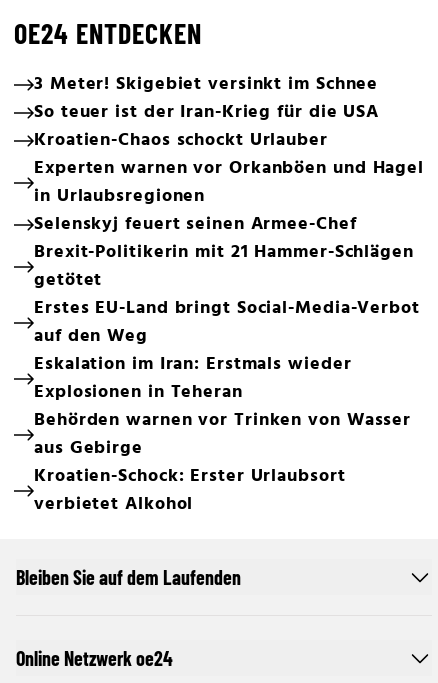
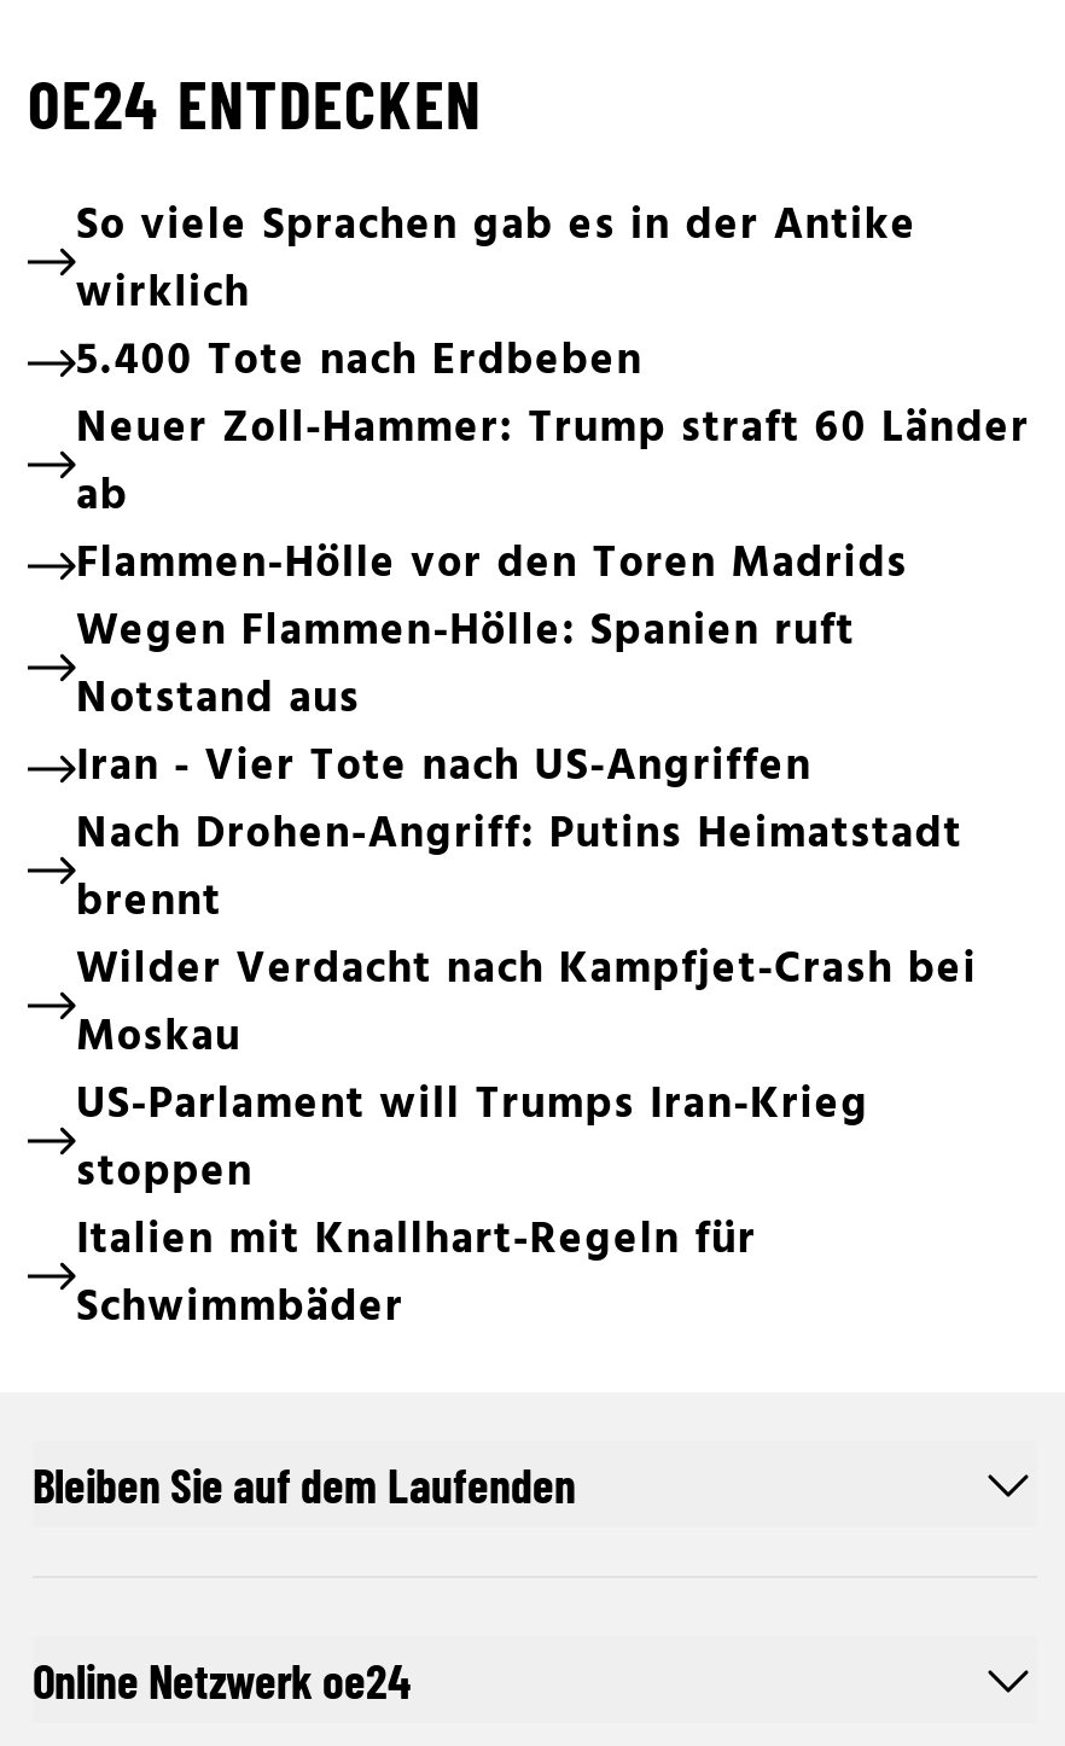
- 3 Meter! Skigebiet versinkt im Schnee
- So teuer ist der Iran-Krieg für die USA
- Kroatien-Chaos schockt Urlauber
- Experten warnen vor Orkanböen und Hagel
- in Urlaubsregionen
- Selenskyj feuert seinen Armee-Chef
- Brexit-Politikerin mit 21 Hammer-Schlägen
- getötet
- Erstes EU-Land bringt Social-Media-Verbot
- auf den Weg
- Eskalation im Iran: Erstmals wieder
- Explosionen in Teheran
- Behörden warnen vor Trinken von Wasser
- aus Gebirge
- Kroatien-Schock: Erster Urlaubsort
- verbietet Alkohol
+ So viele Sprachen gab es in der Antike
+ wirklich
+ 5.400 Tote nach Erdbeben
+ Neuer Zoll-Hammer: Trump straft 60 Länder
+ ab
+ Flammen-Hölle vor den Toren Madrids
+ Wegen Flammen-Hölle: Spanien ruft
+ Notstand aus
+ Iran - Vier Tote nach US-Angriffen
+ Nach Drohen-Angriff: Putins Heimatstadt
+ brennt
+ Wilder Verdacht nach Kampfjet-Crash bei
+ Moskau
+ US-Parlament will Trumps Iran-Krieg
+ stoppen
+ Italien mit Knallhart-Regeln für
+ Schwimmbäder
